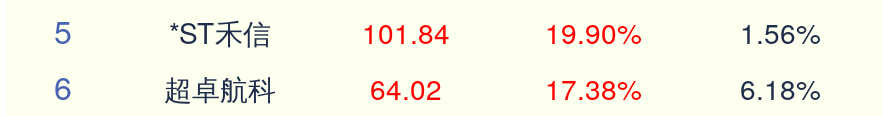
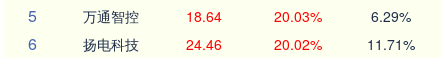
- *ST禾信
- 101.84
- 19.90%
- 1.56%
+ 万通智控
+ 18.64
+ 20.03%
+ 6.29%

- 超卓航科
- 64.02
- 17.38%
- 6.18%
+ 扬电科技
+ 24.46
+ 20.02%
+ 11.71%
